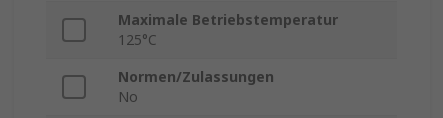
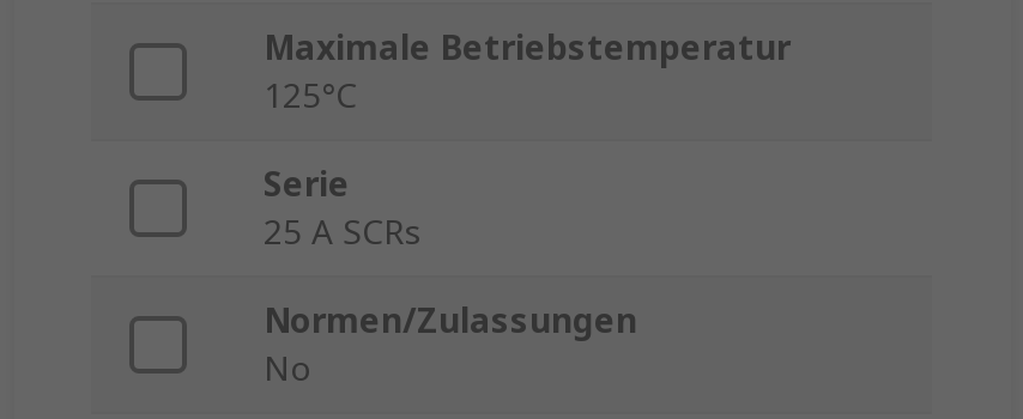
+ Serie
+ 25 A SCRs
